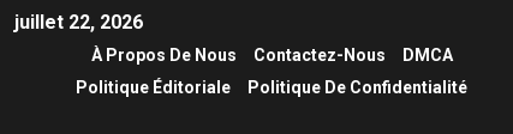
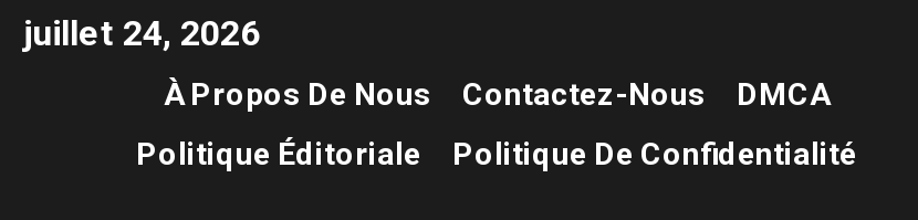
- juillet 22, 2026
+ juillet 24, 2026
